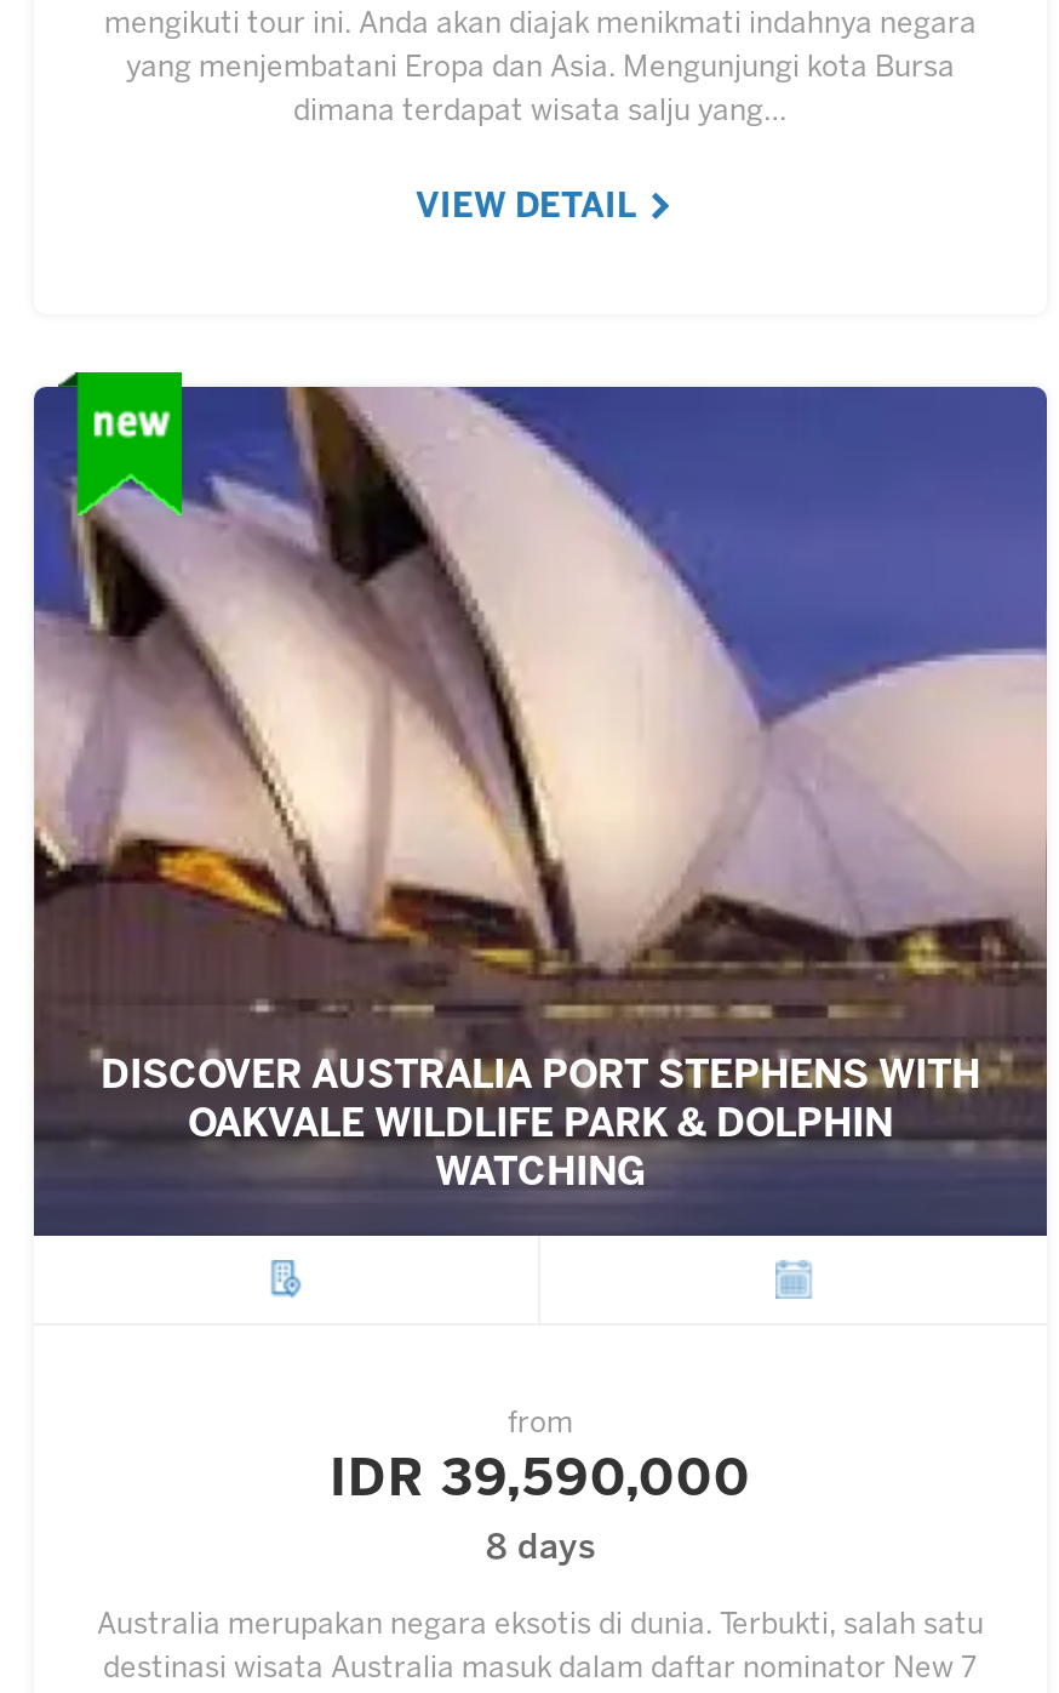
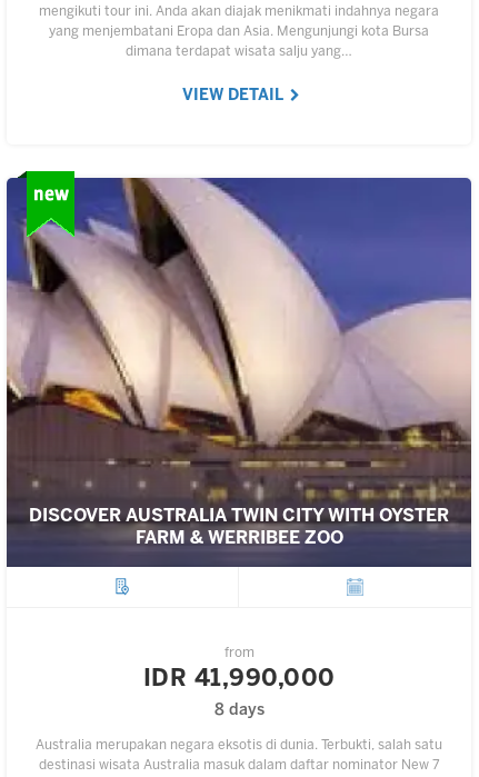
- DISCOVER AUSTRALIA PORT STEPHENS WITH
- OAKVALE WILDLIFE PARK & DOLPHIN
- WATCHING
+ DISCOVER AUSTRALIA TWIN CITY WITH OYSTER
+ FARM & WERRIBEE ZOO

- IDR 39,590,000
+ IDR 41,990,000
